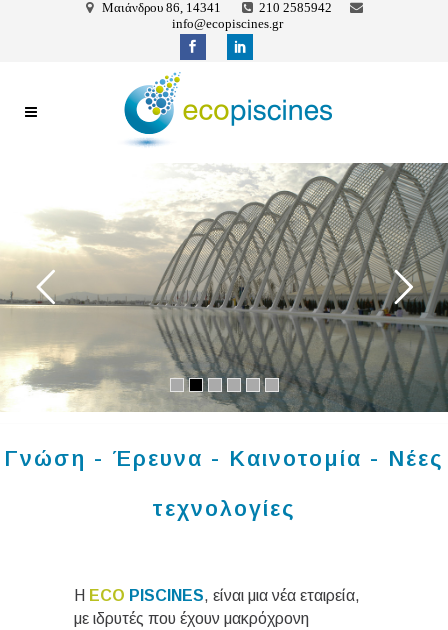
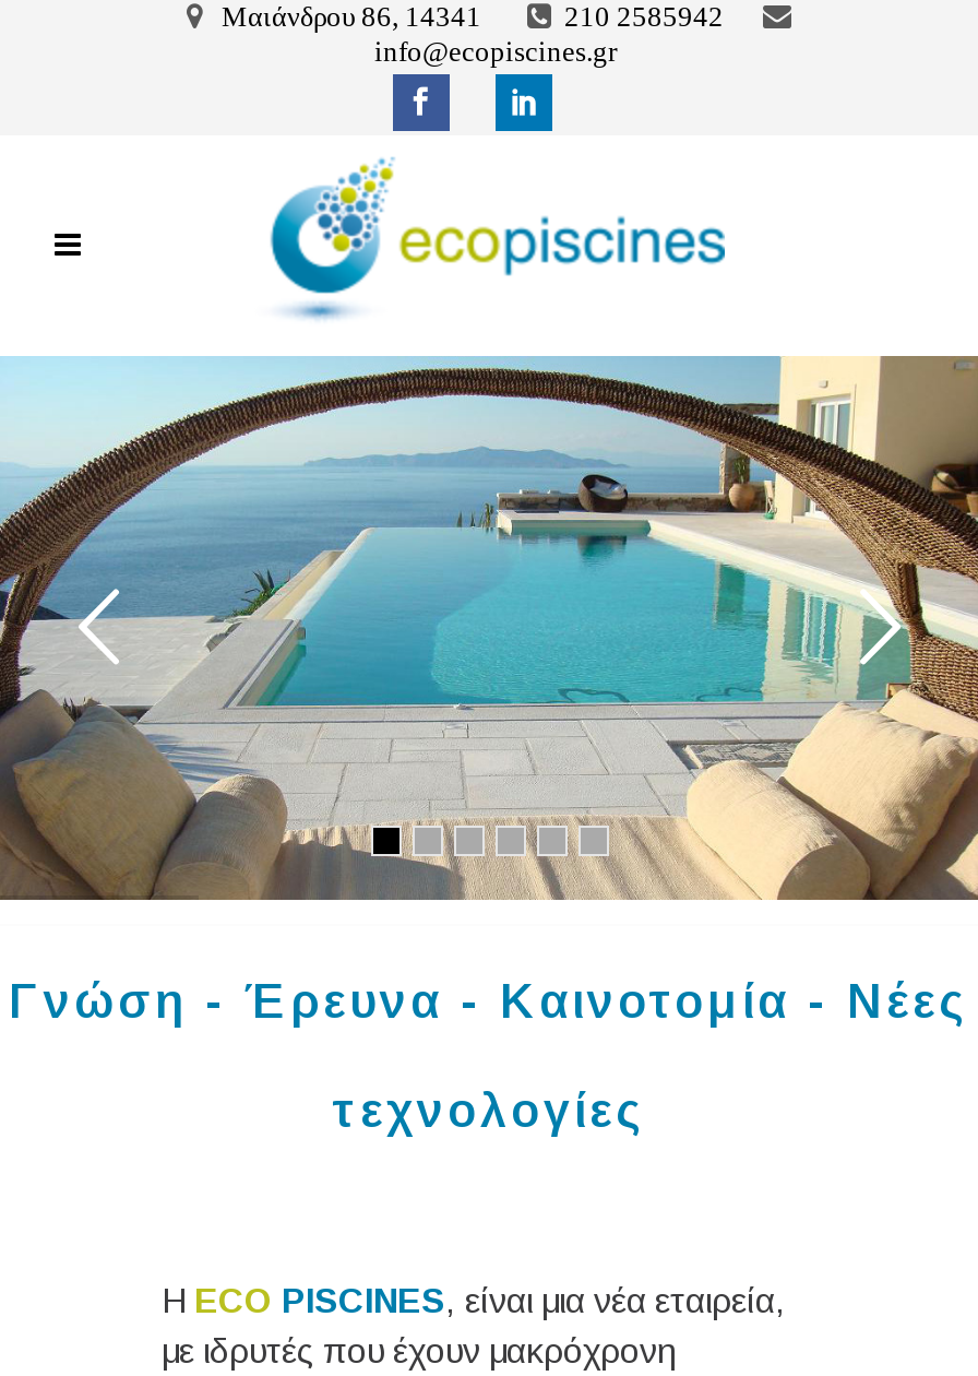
- [image]
+ [image]
